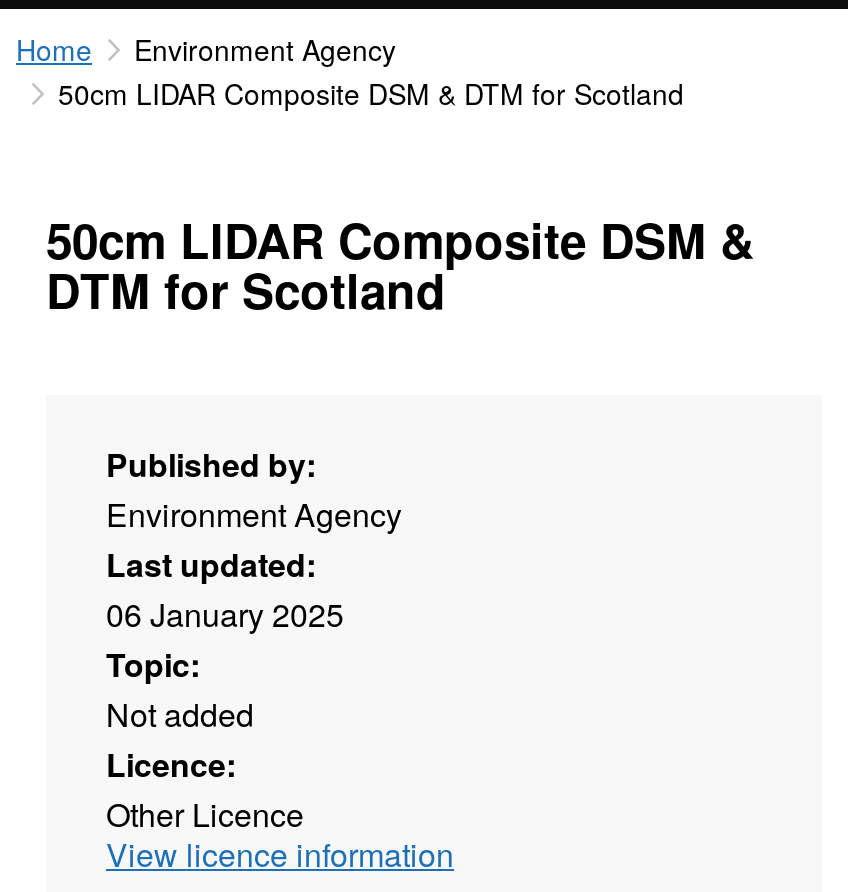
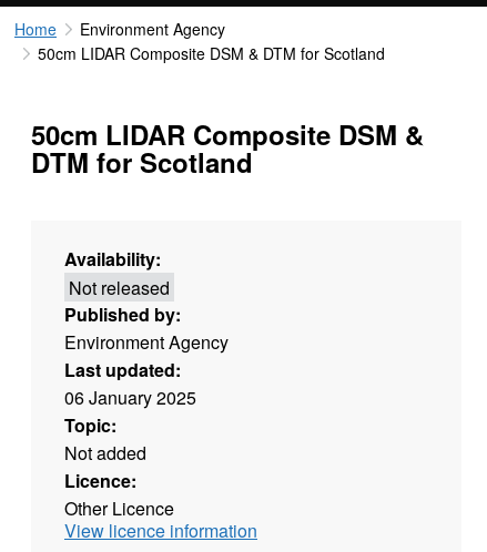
+ Availability:
+ Not released
